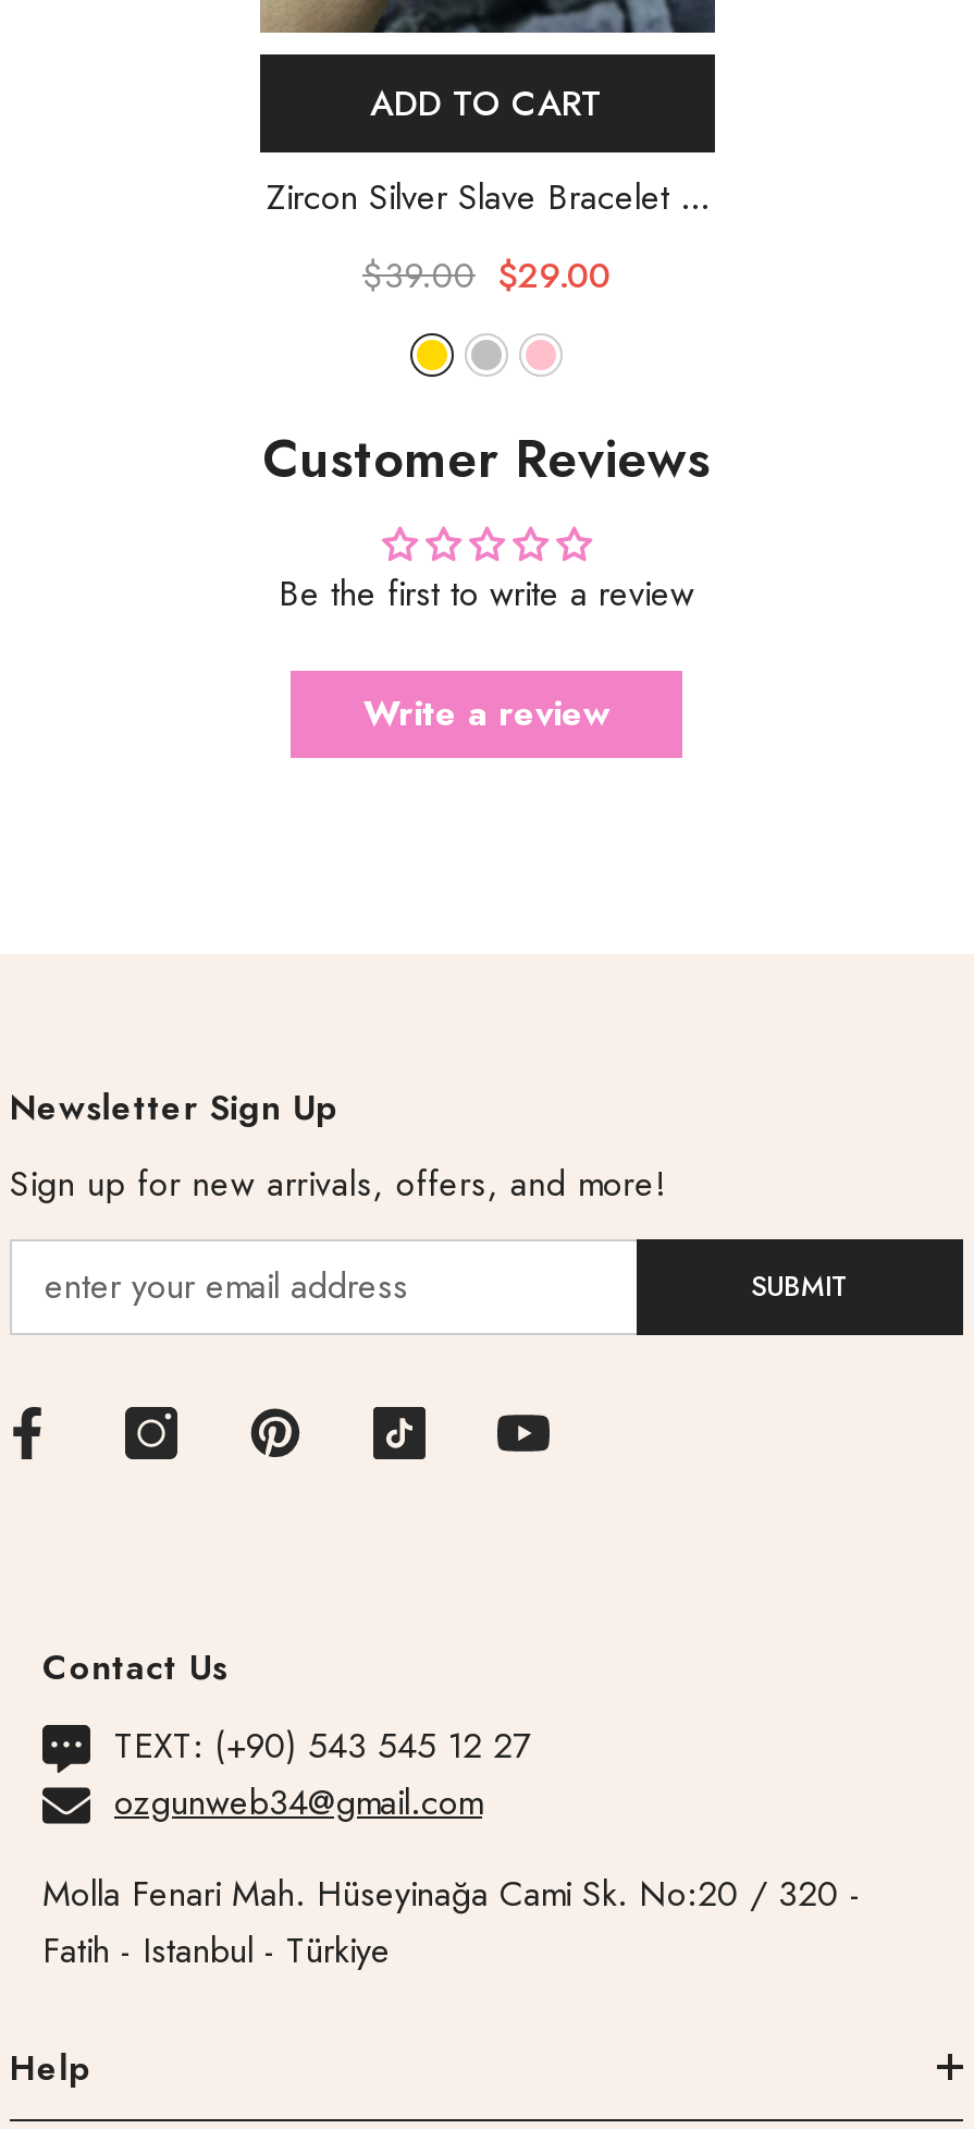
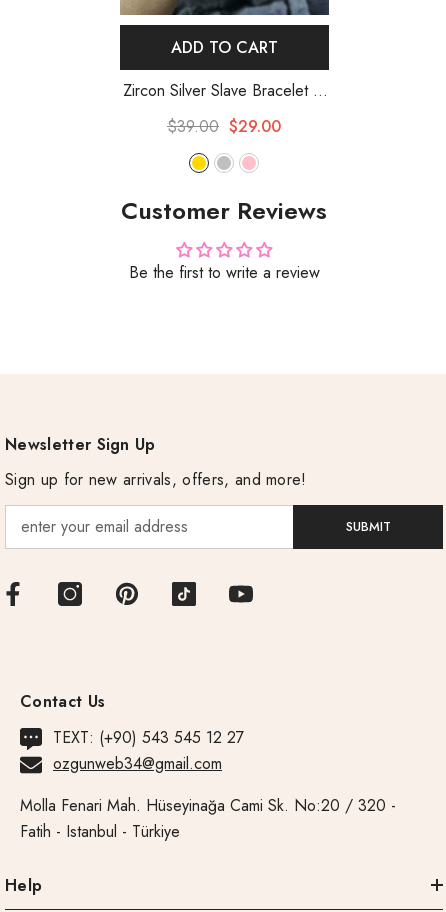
- Write a review
